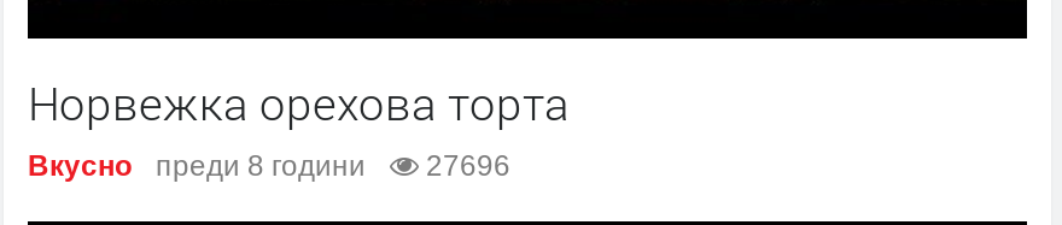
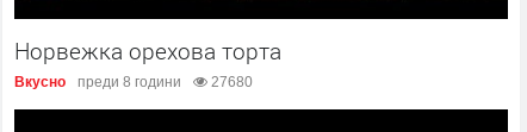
- Вкусно преди 8 години 27696
+ Вкусно преди 8 години 27680
